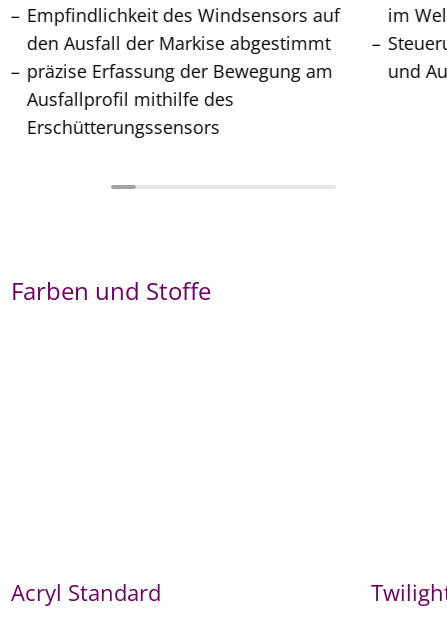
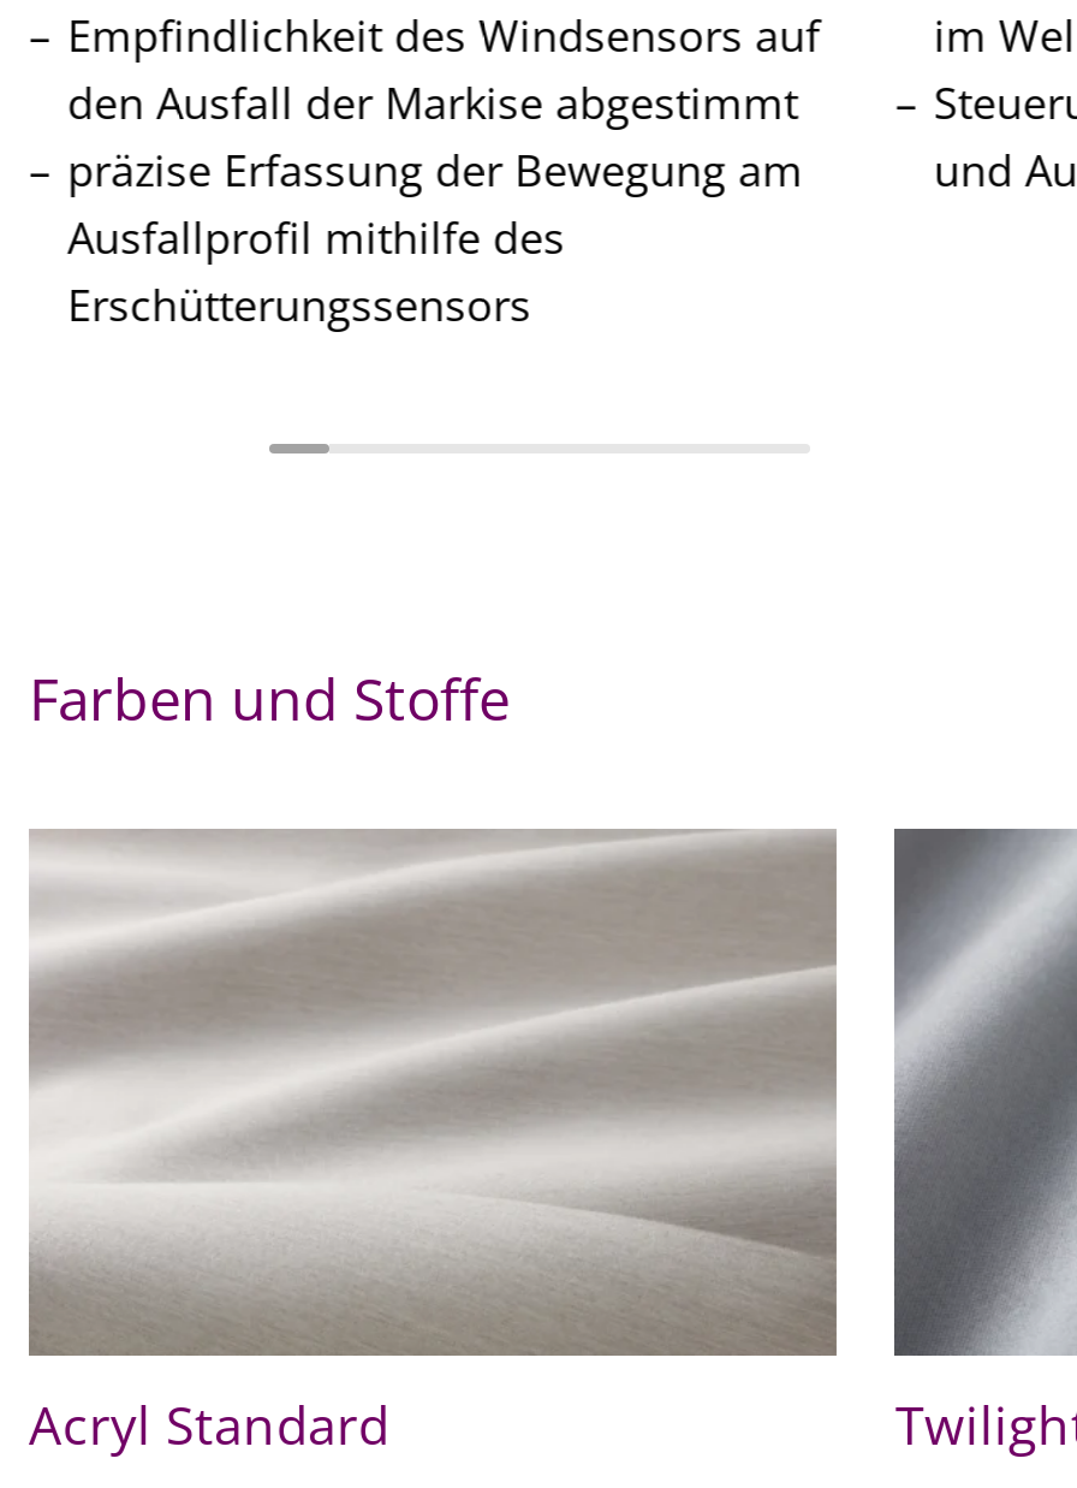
+ [image]

+ [image]
